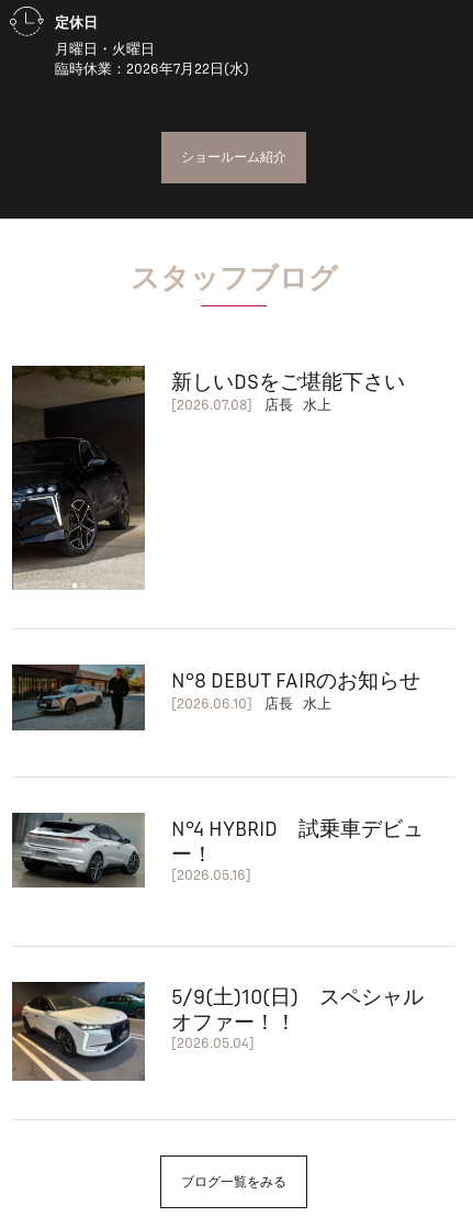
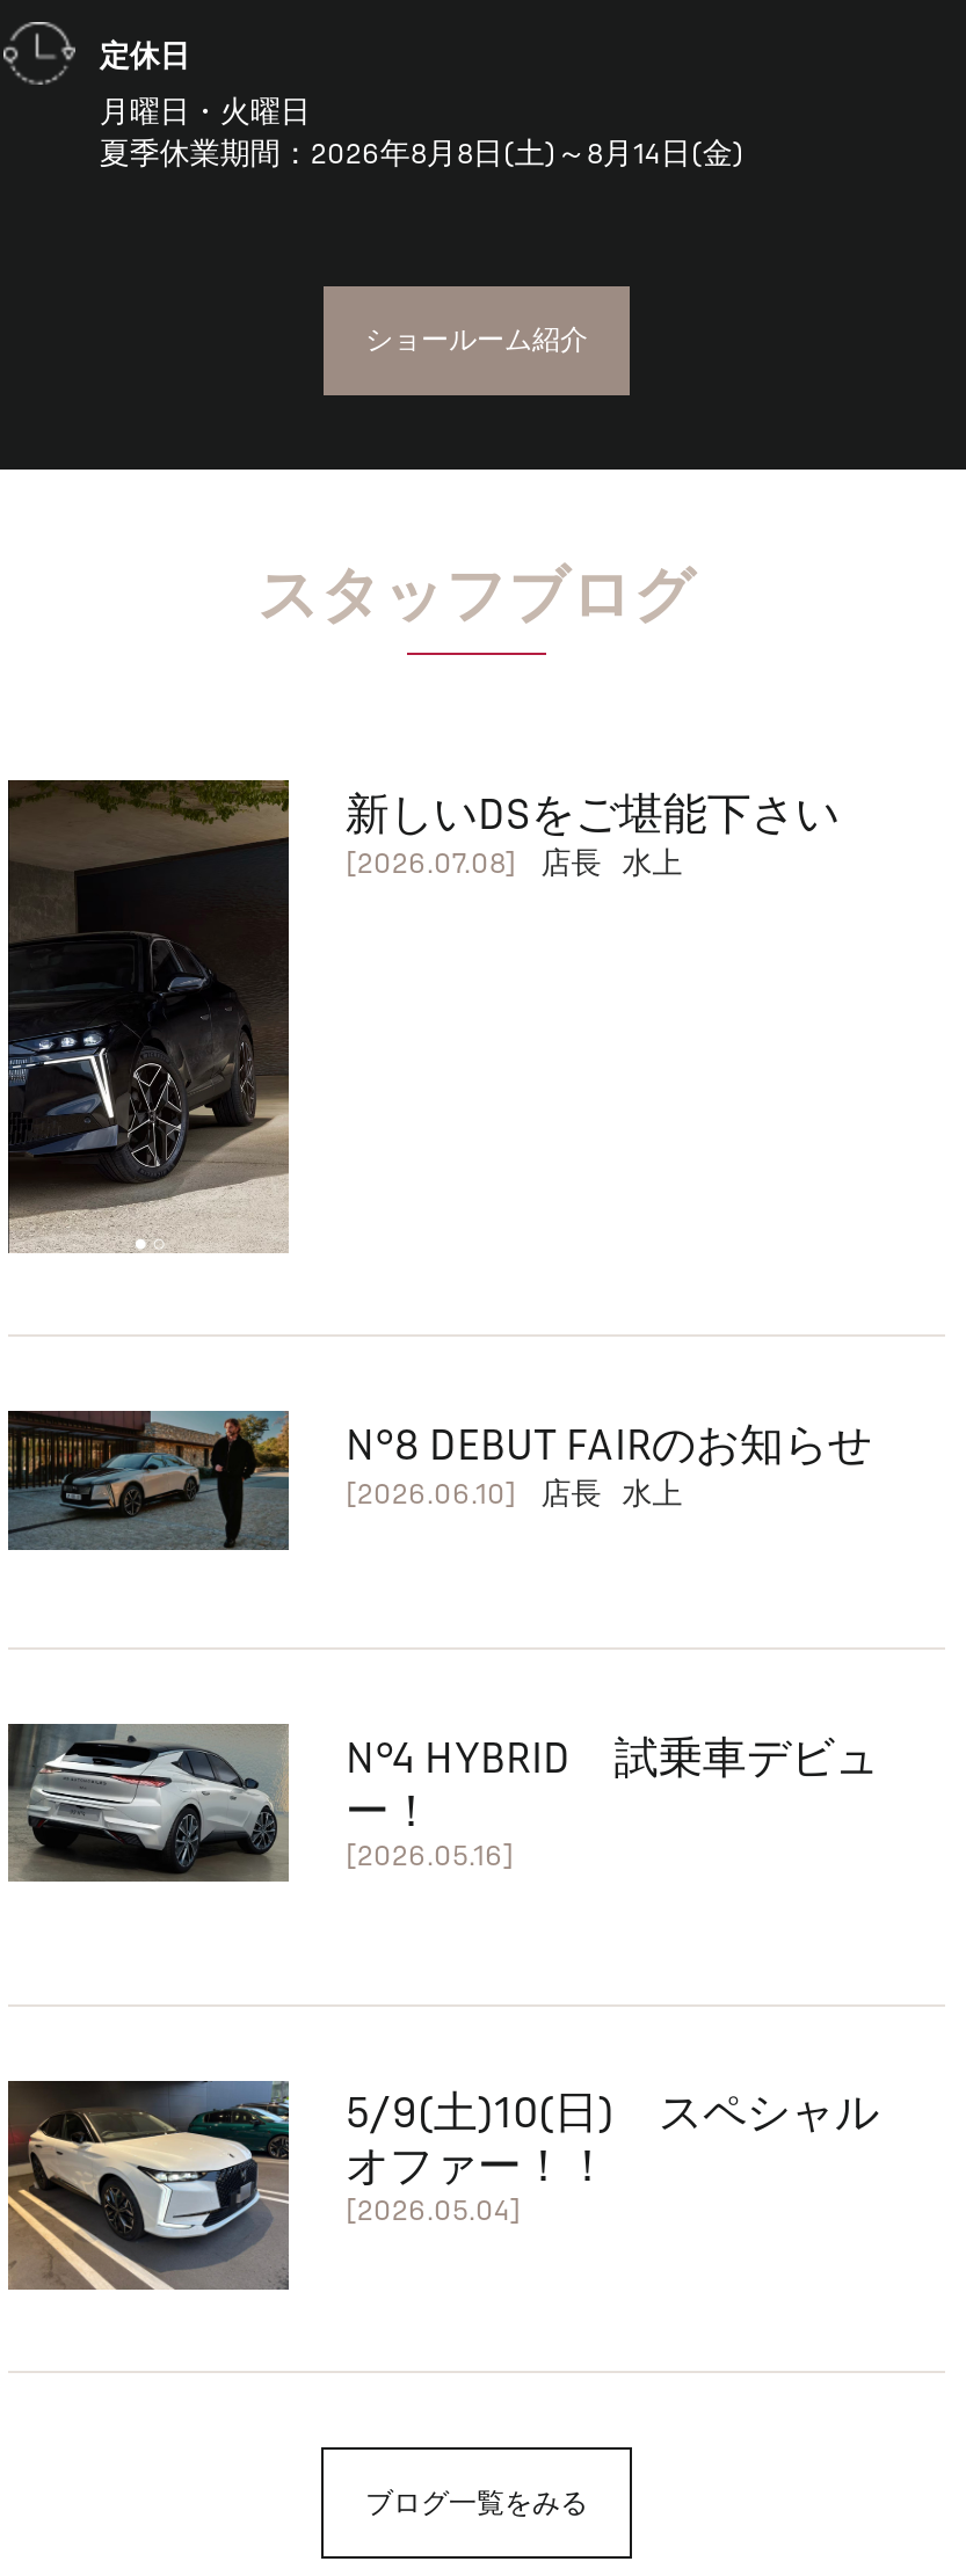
- 臨時休業：2026年7月22日(水)
+ 夏季休業期間：2026年8月8日(土)～8月14日(金)
